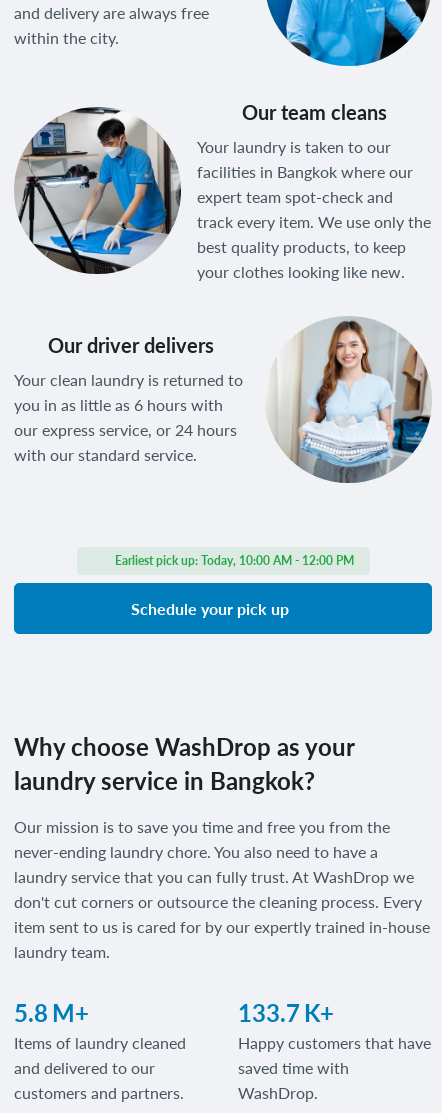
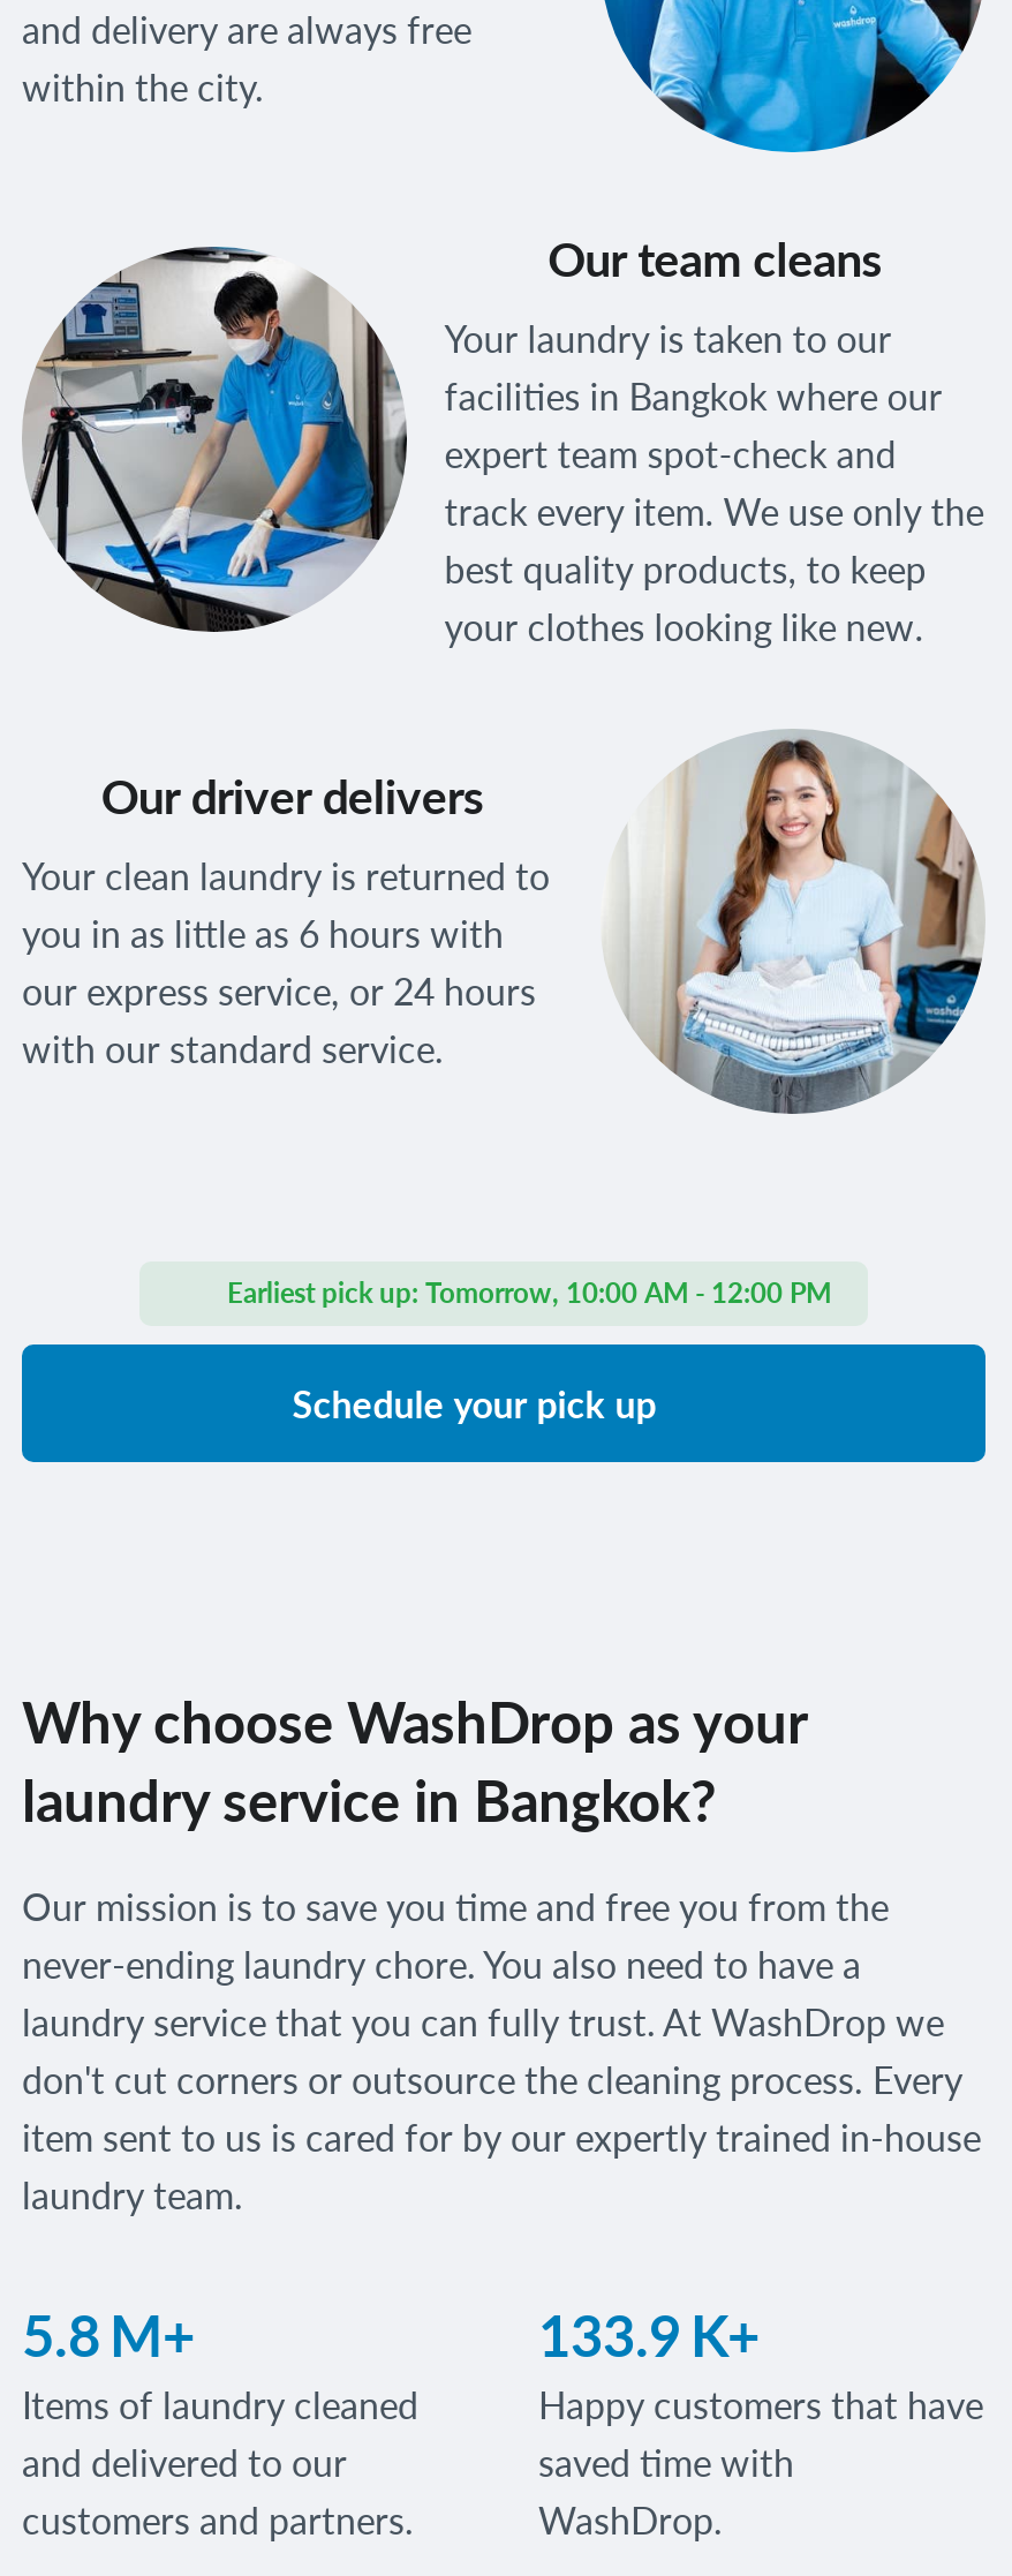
- Earliest pick up: Today, 10:00 AM - 12:00 PM
+ Earliest pick up: Tomorrow, 10:00 AM - 12:00 PM

- 133.7 K+
+ 133.9 K+
